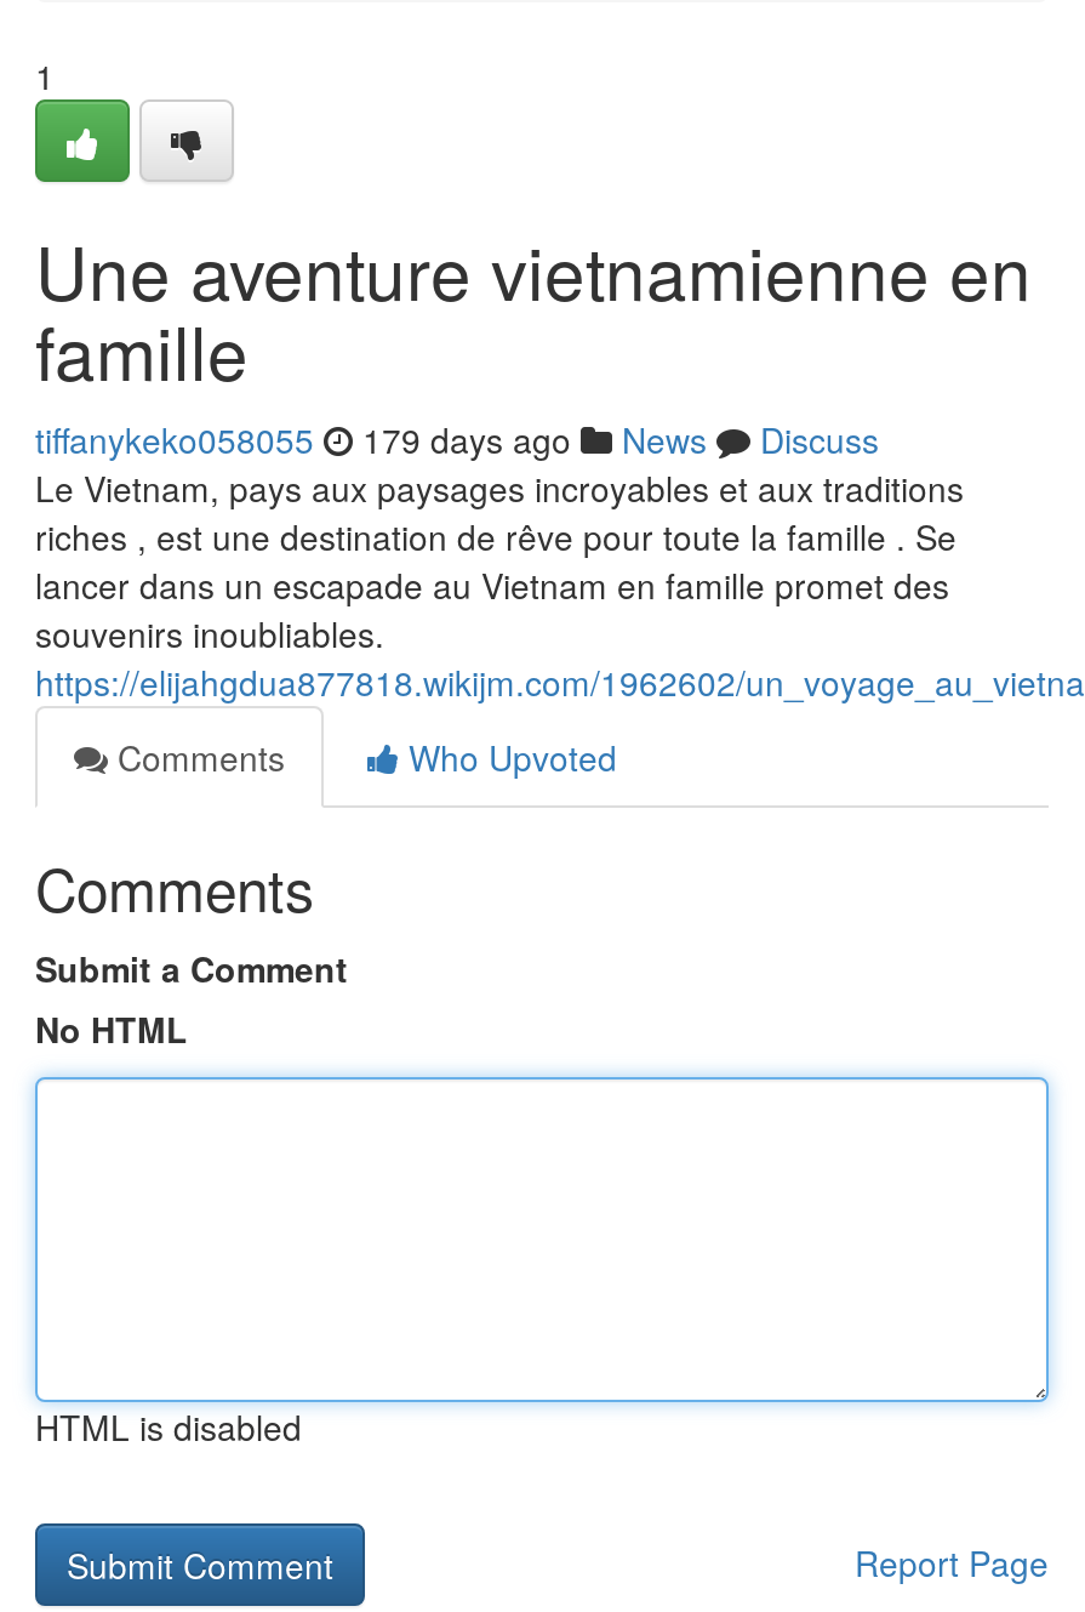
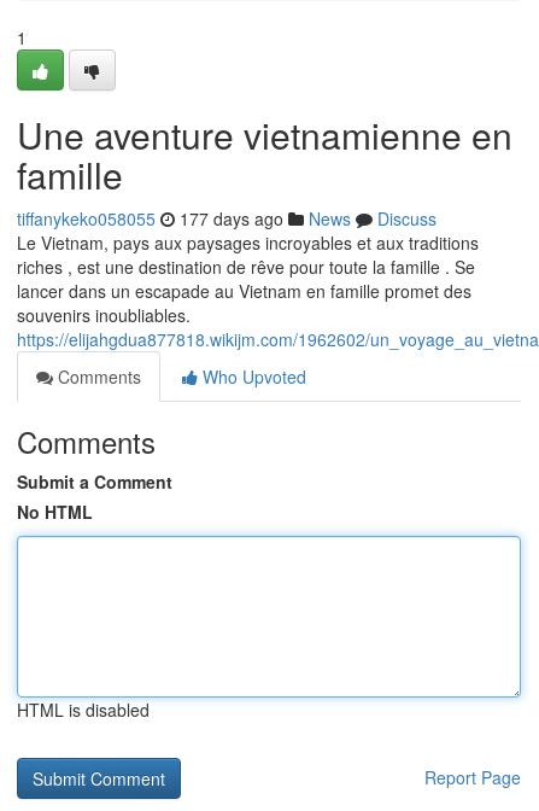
- tiffanykeko058055 179 days ago News Discuss
+ tiffanykeko058055 177 days ago News Discuss
